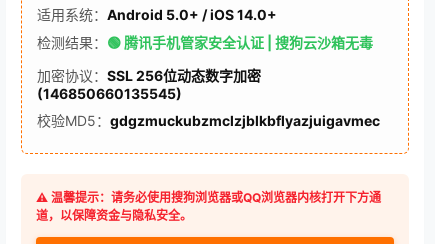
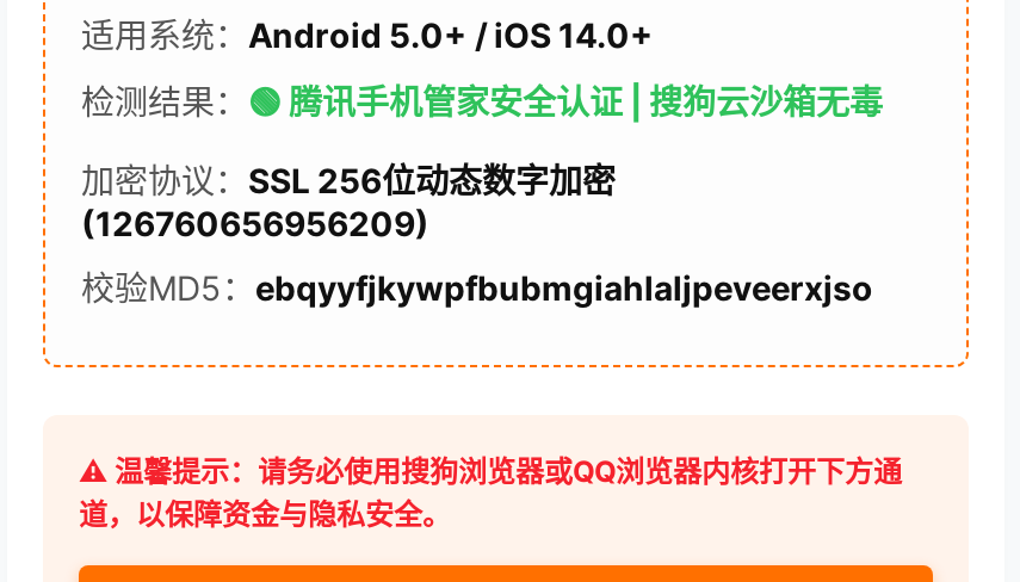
- (146850660135545)
+ (126760656956209)

- 校验MD5：gdgzmuckubzmclzjblkbflyazjuigavmec
+ 校验MD5：ebqyyfjkywpfbubmgiahlaljpeveerxjso
